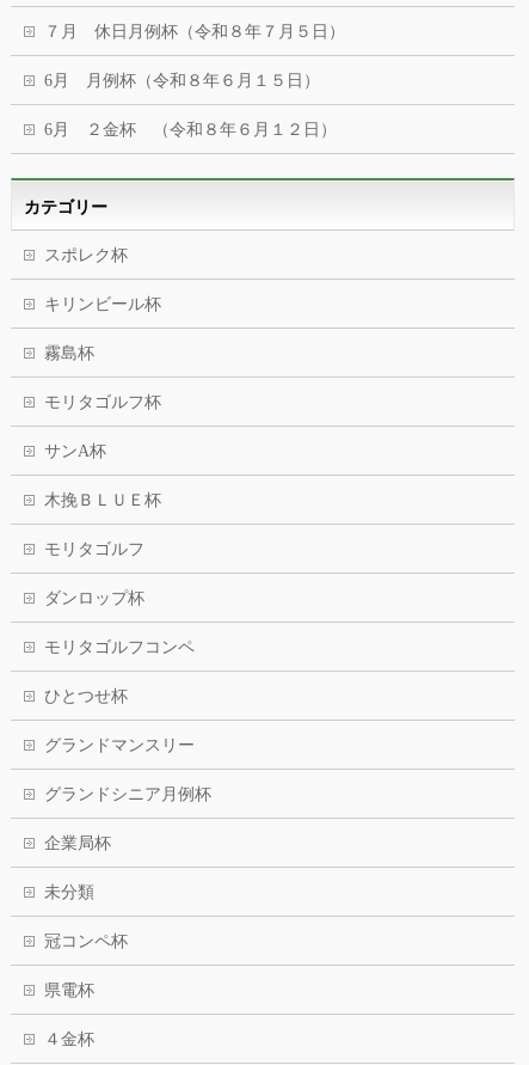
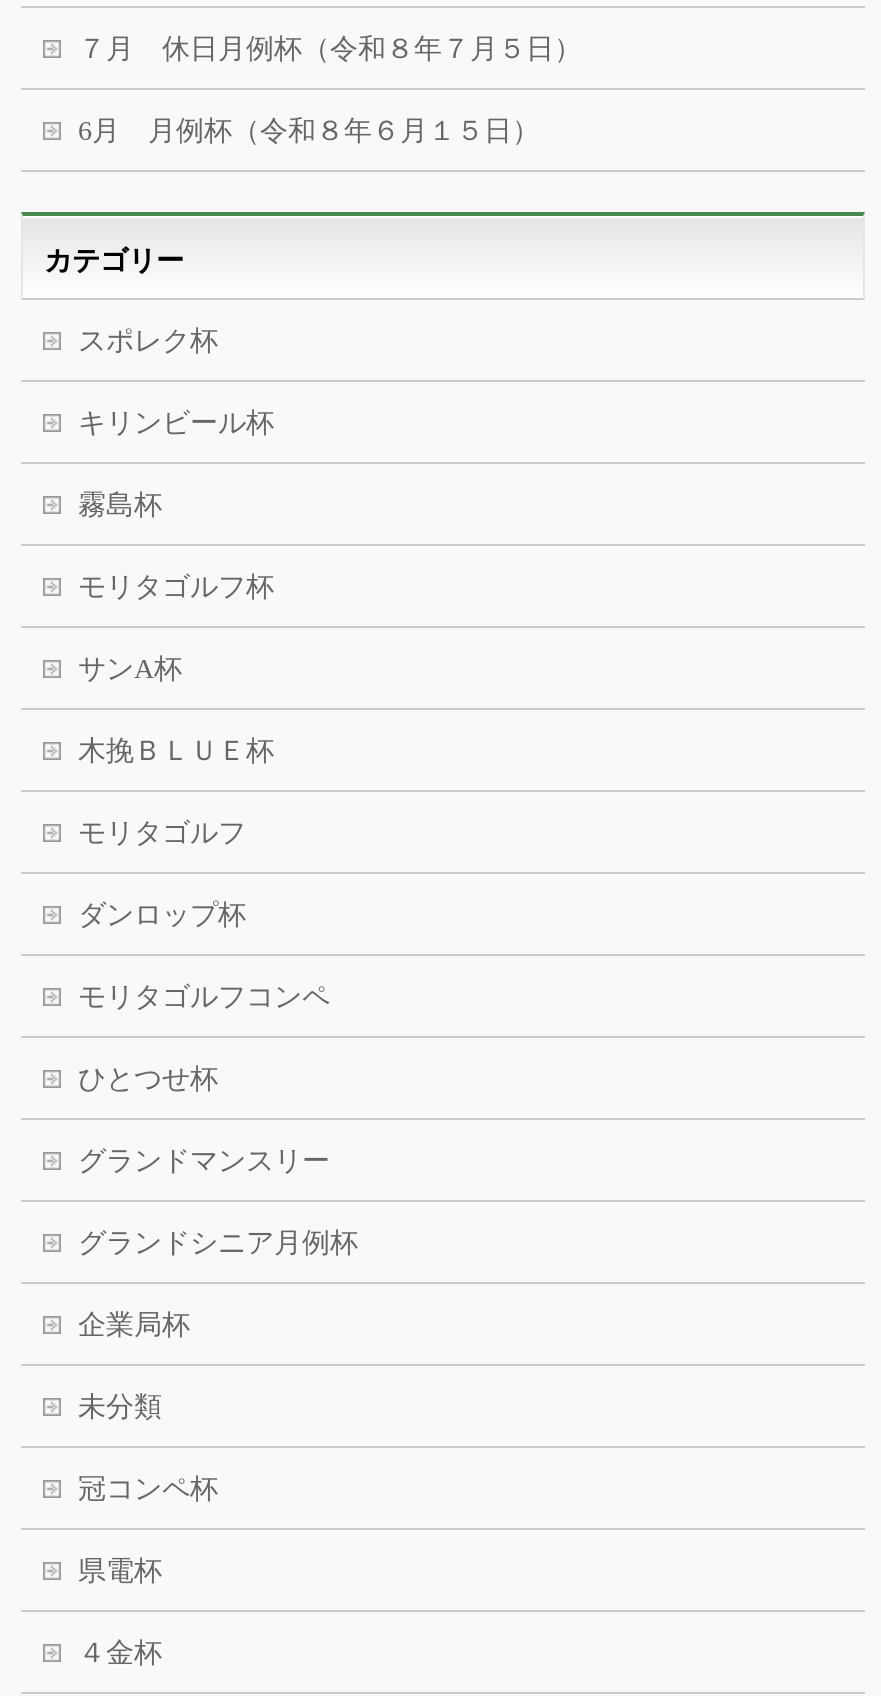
- 6月 ２金杯 （令和８年６月１２日）
